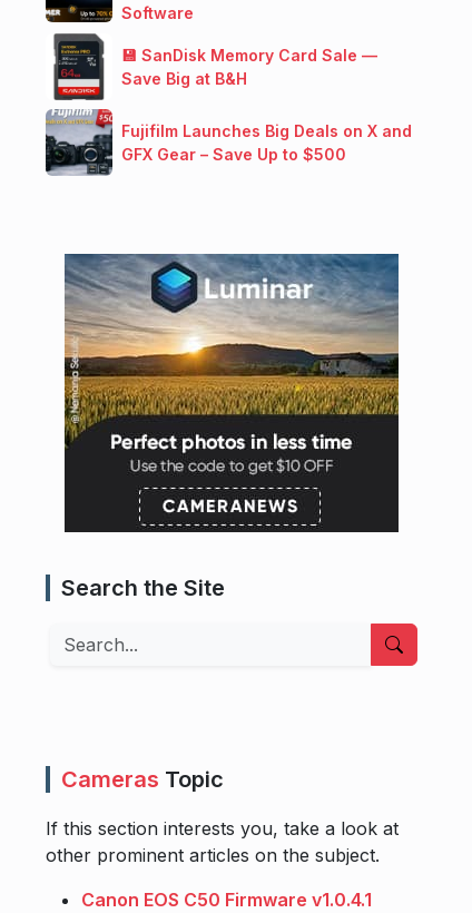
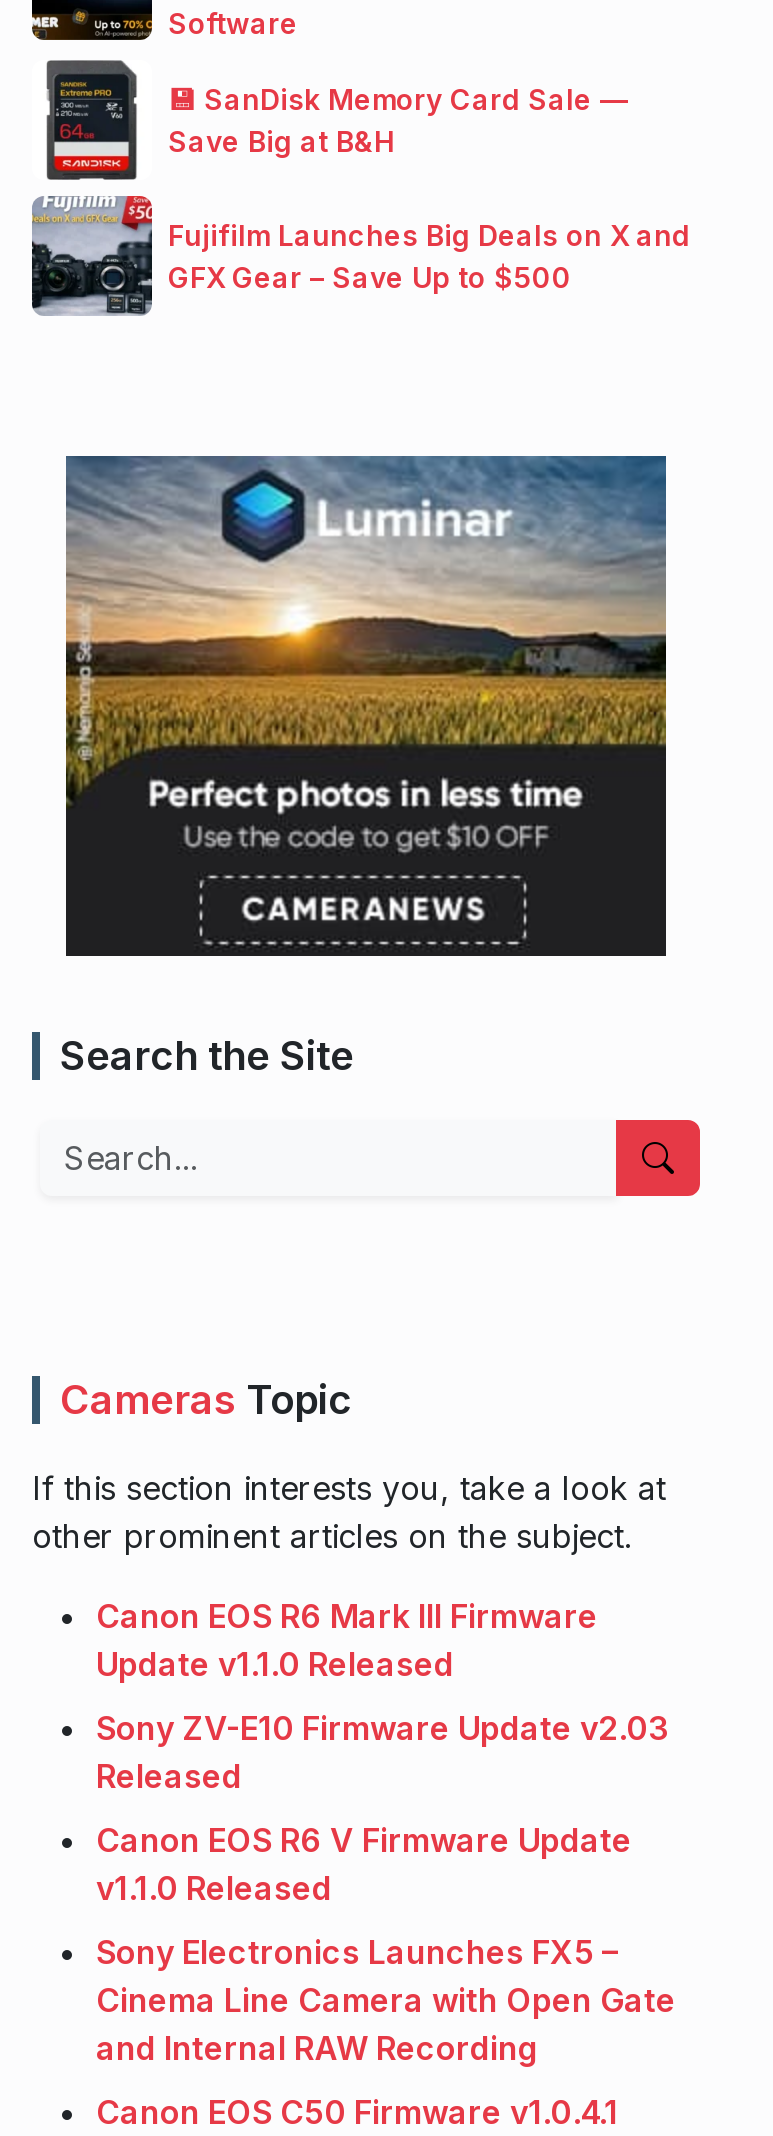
+ Canon EOS R6 Mark III Firmware
+ Update v1.1.0 Released
+ Sony ZV-E10 Firmware Update v2.03
+ Released
+ Canon EOS R6 V Firmware Update
+ v1.1.0 Released
+ Sony Electronics Launches FX5 –
+ Cinema Line Camera with Open Gate
+ and Internal RAW Recording
